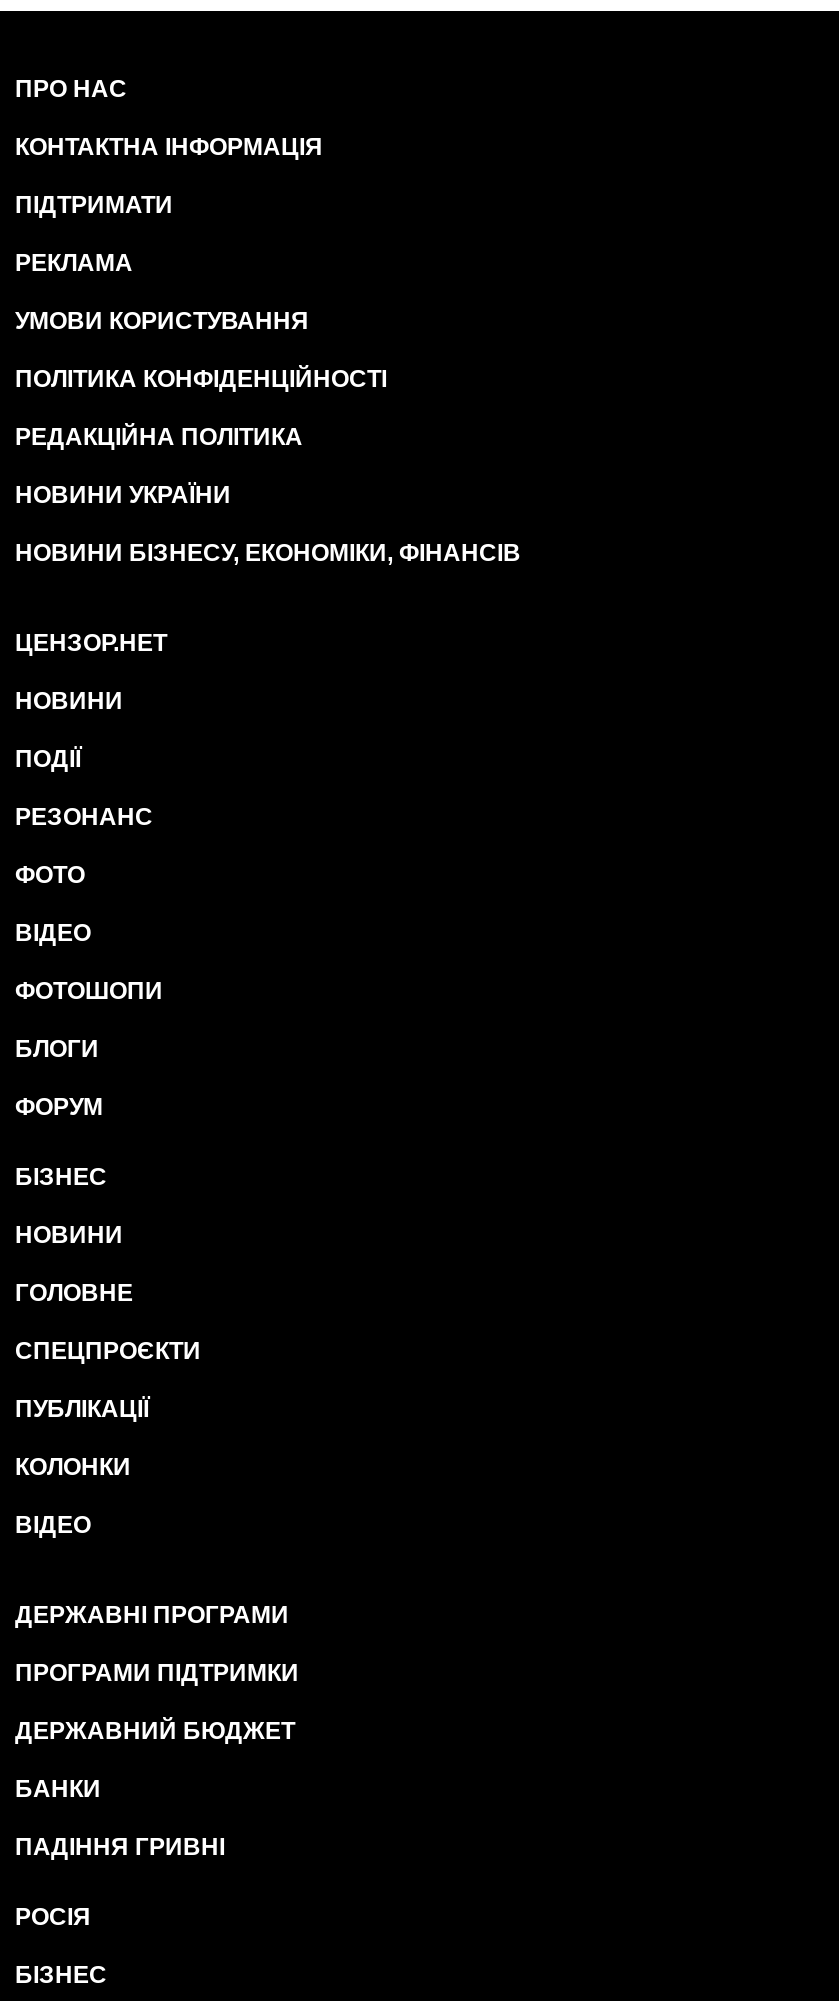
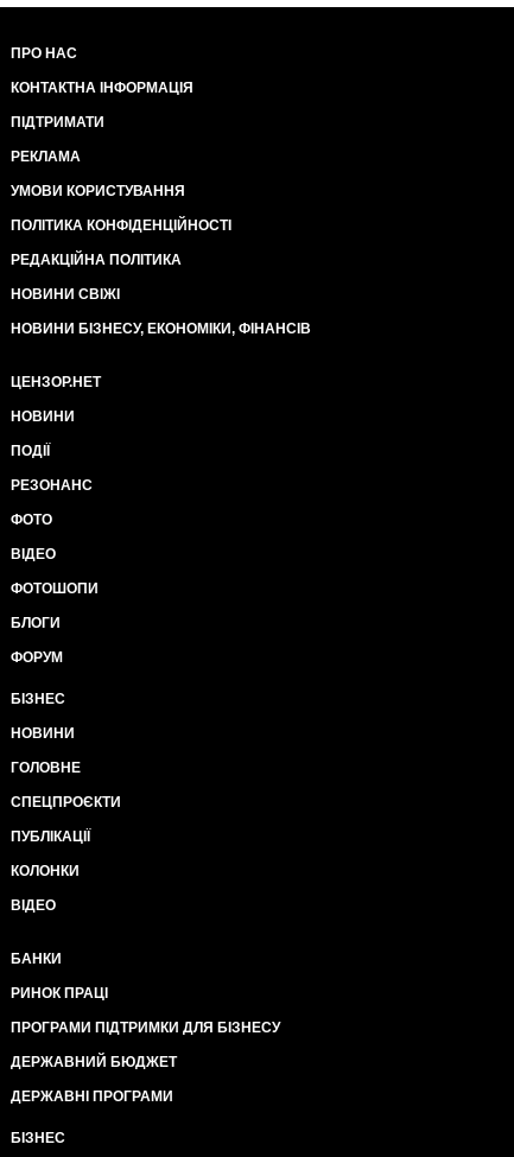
- НОВИНИ УКРАЇНИ
+ НОВИНИ СВІЖІ

moved down: ДЕРЖАВНИЙ БЮДЖЕТ | ДЕРЖАВНІ ПРОГРАМИ

- ПРОГРАМИ ПІДТРИМКИ

moved up: БАНКИ

- ПАДІННЯ ГРИВНІ
- РОСІЯ
+ РИНОК ПРАЦІ
+ ПРОГРАМИ ПІДТРИМКИ ДЛЯ БІЗНЕСУ
